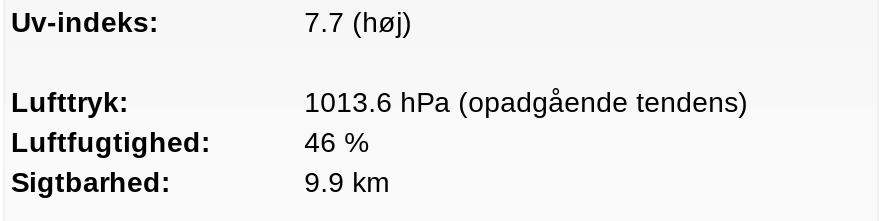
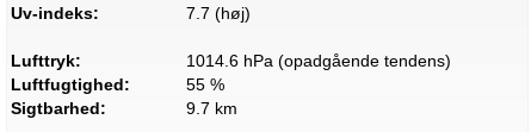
- 1013.6 hPa (opadgående tendens)
+ 1014.6 hPa (opadgående tendens)

- 46 %
+ 55 %

- 9.9 km
+ 9.7 km
